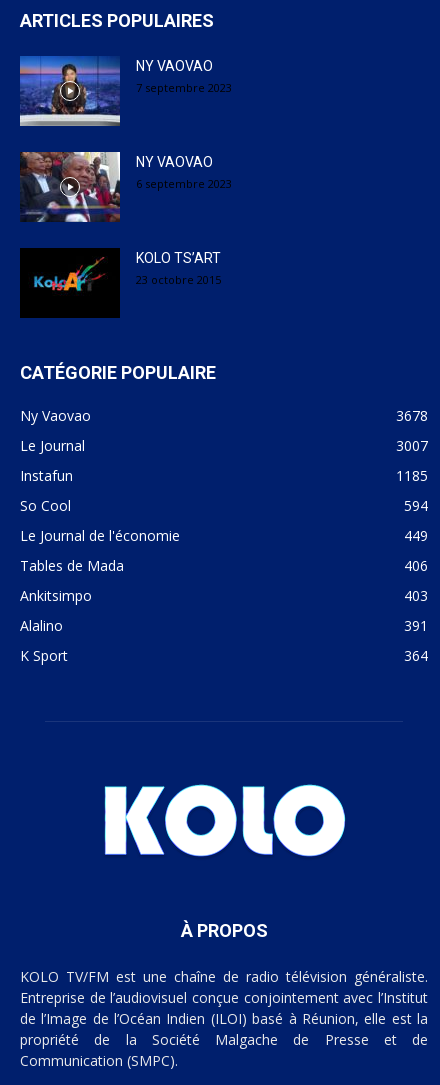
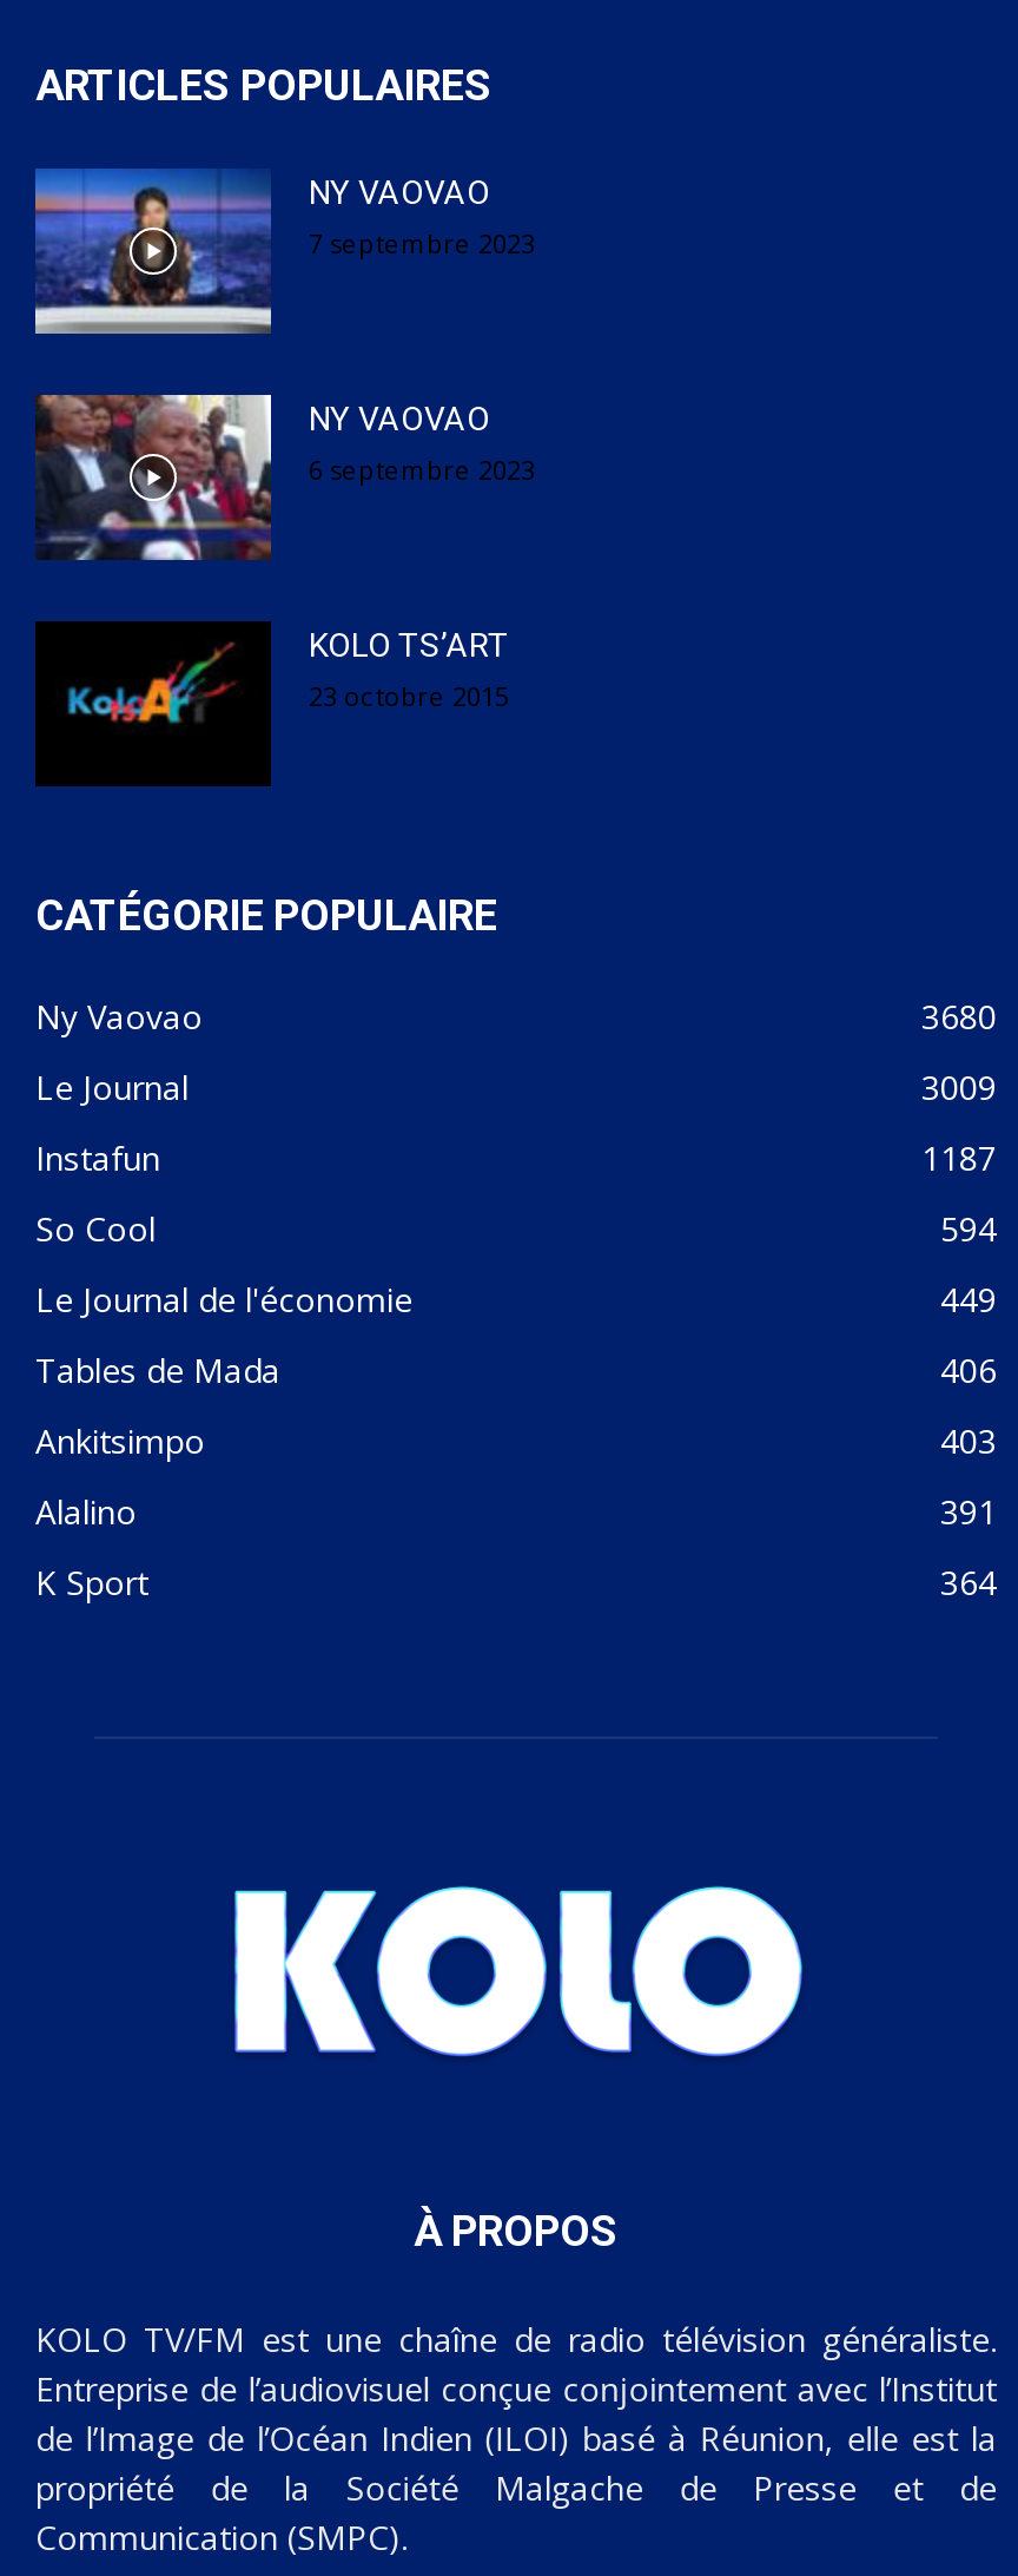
- 3678
+ 3680

- 3007
+ 3009

- 1185
+ 1187
